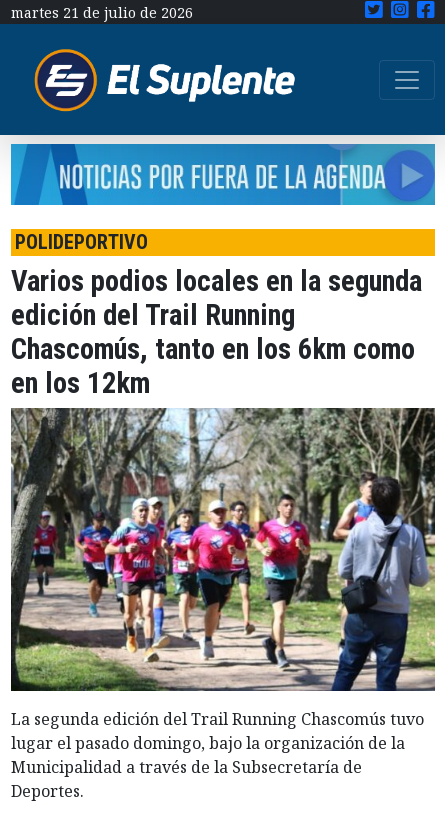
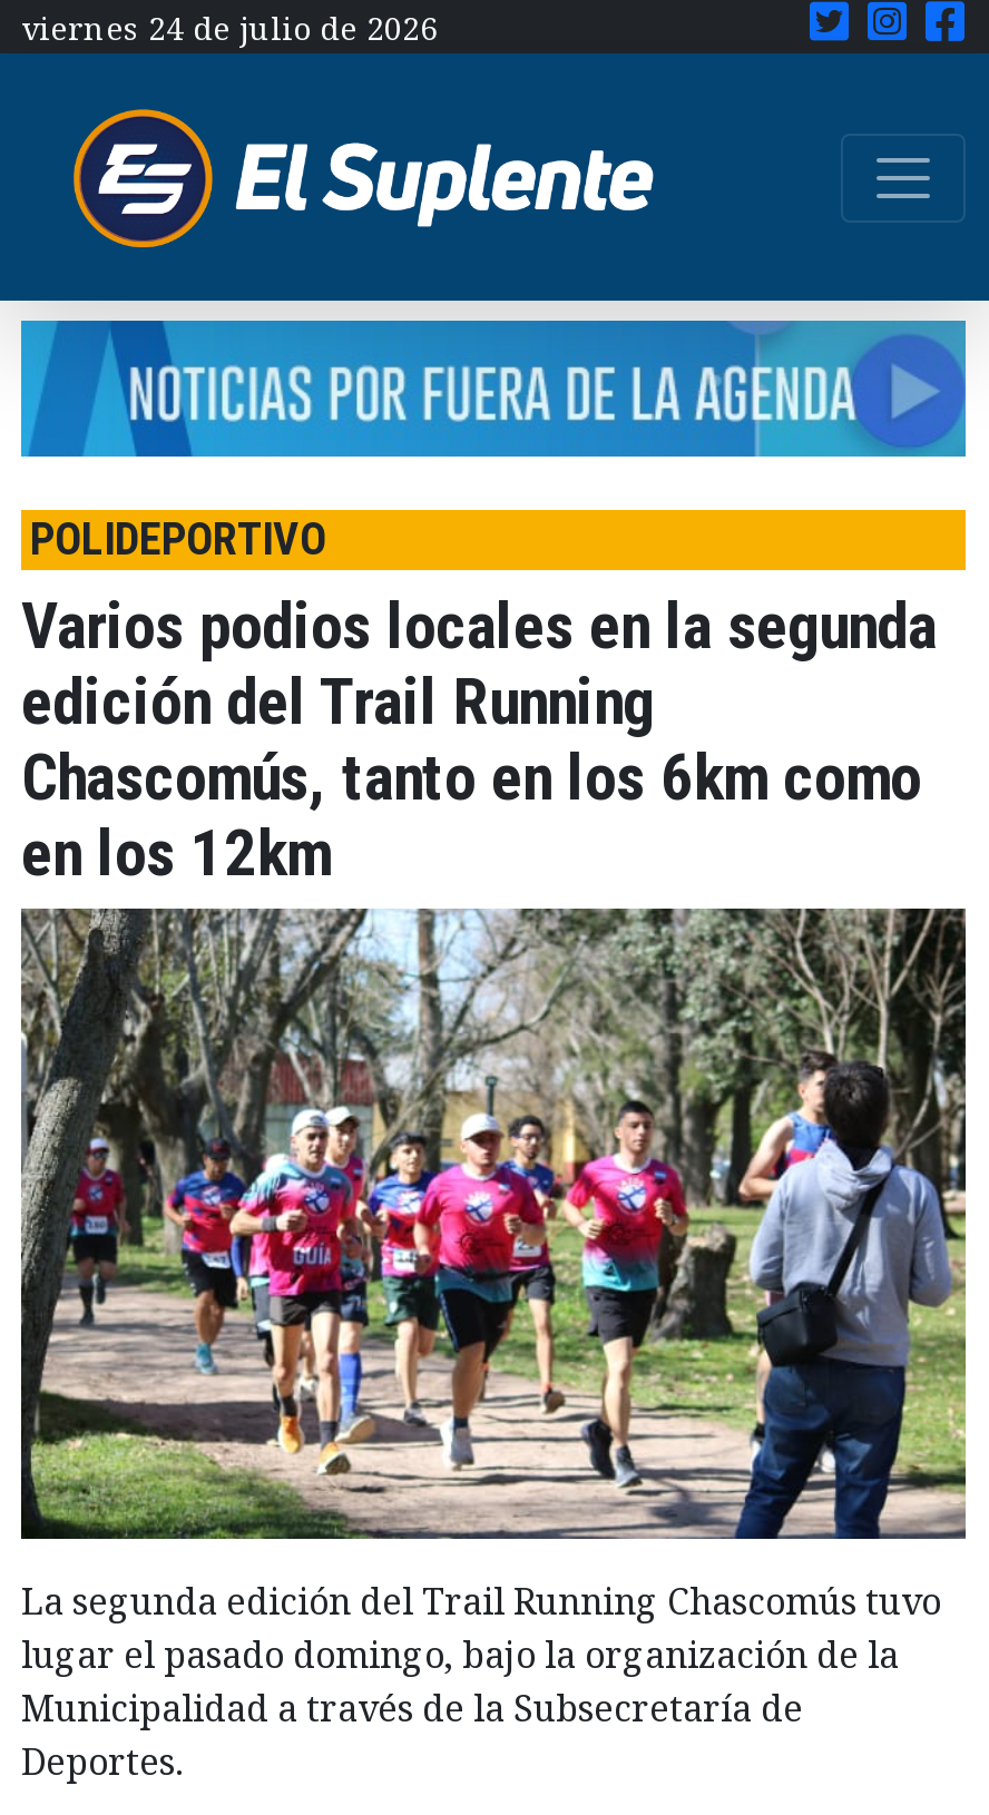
- martes 21 de julio de 2026
+ viernes 24 de julio de 2026
